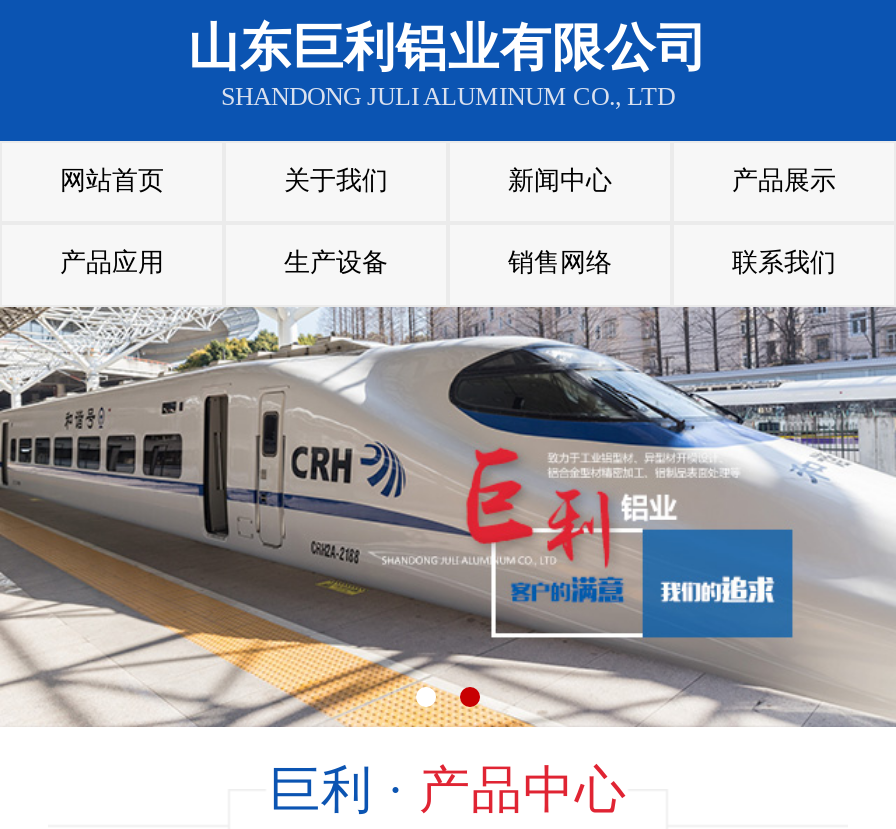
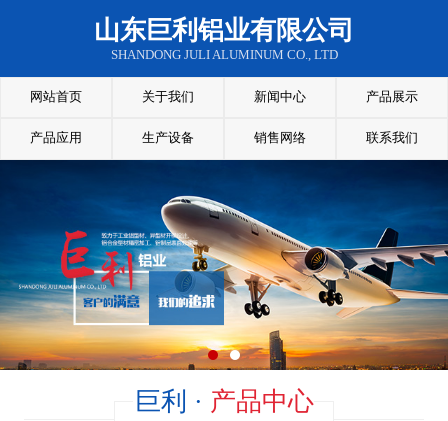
- [image]
+ [image]
